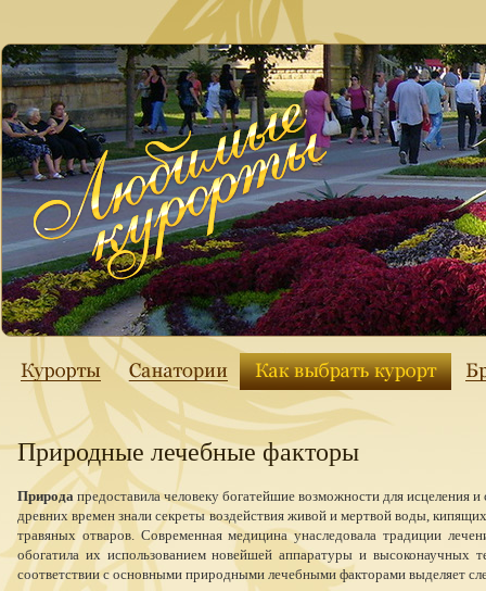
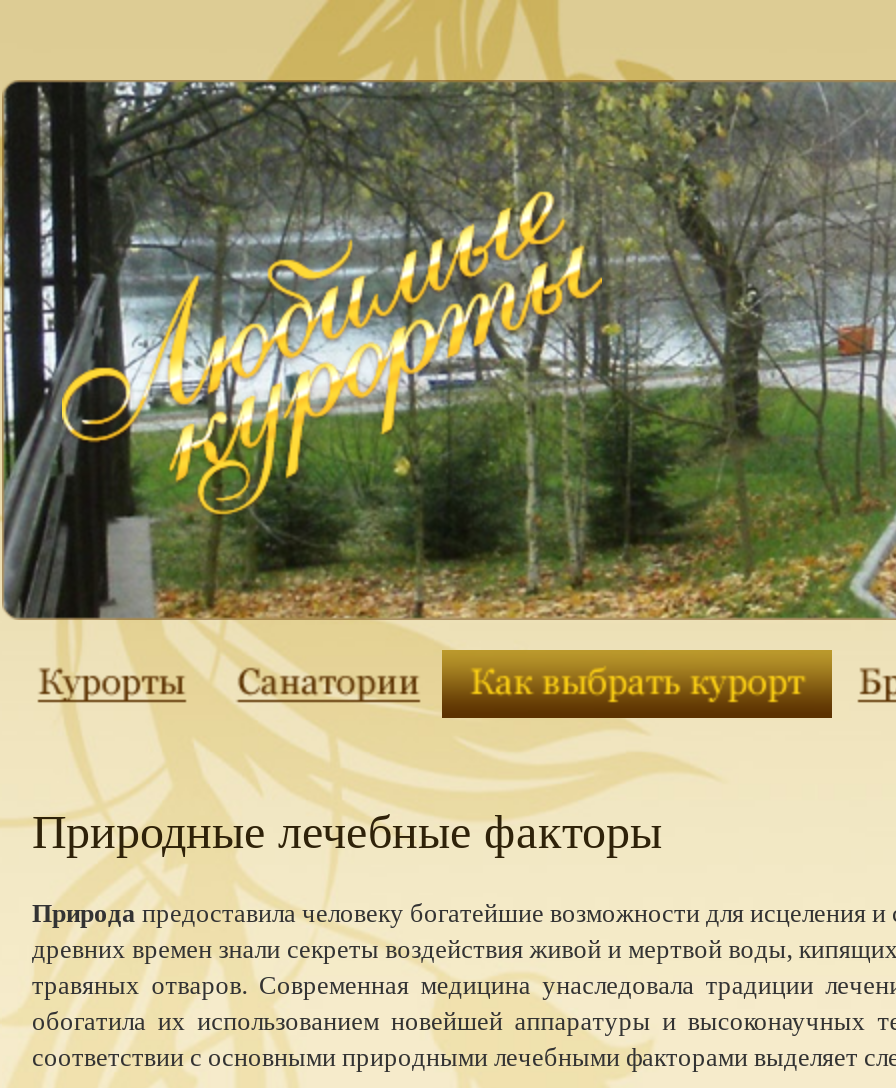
- [image]
+ [image]
